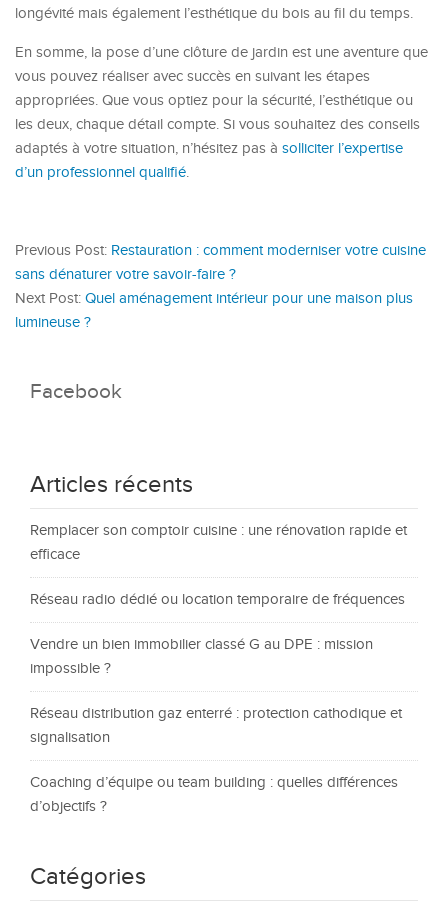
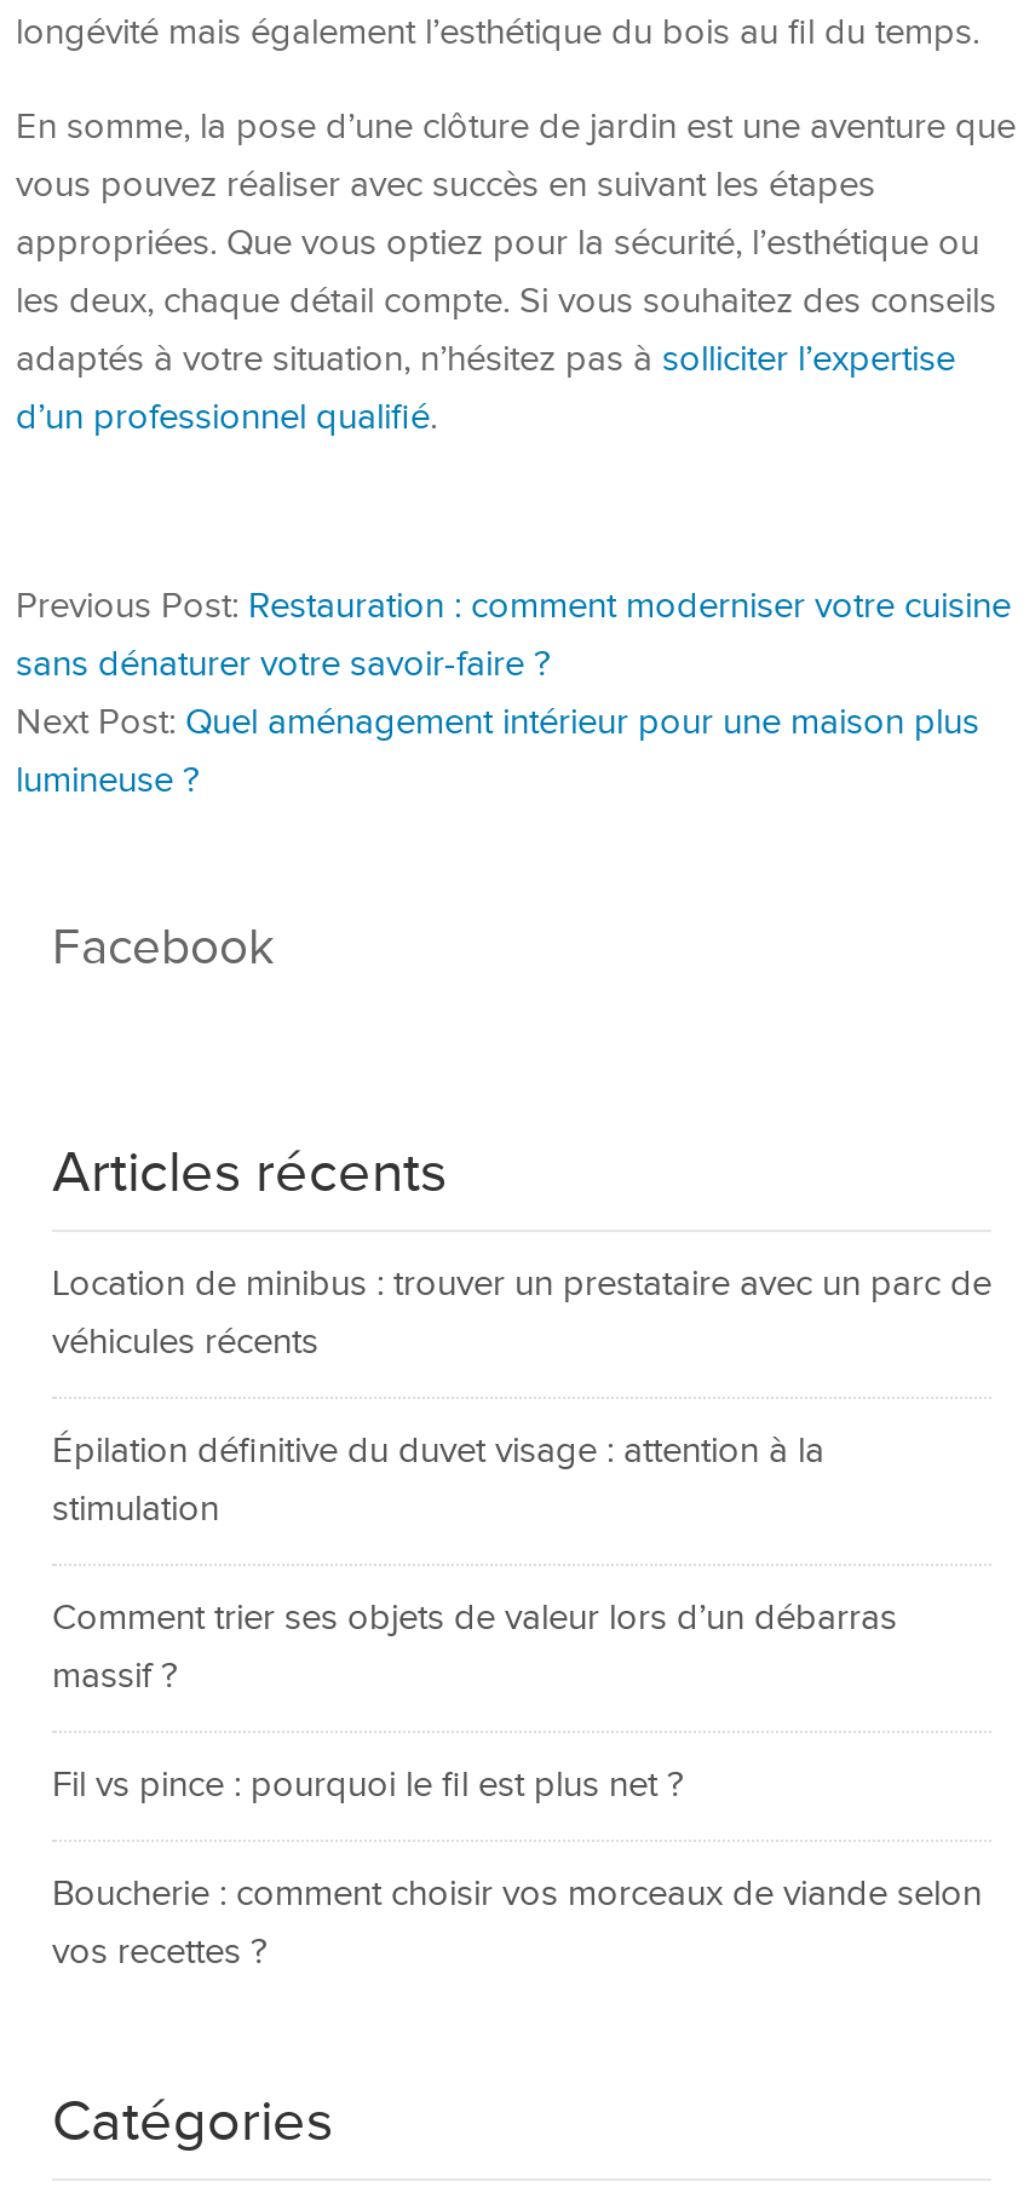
- Remplacer son comptoir cuisine : une rénovation rapide et
- efficace
+ Location de minibus : trouver un prestataire avec un parc de
+ véhicules récents

- Réseau radio dédié ou location temporaire de fréquences
+ Épilation définitive du duvet visage : attention à la
+ stimulation

- Vendre un bien immobilier classé G au DPE : mission
- impossible ?
+ Comment trier ses objets de valeur lors d’un débarras
+ massif ?

- Réseau distribution gaz enterré : protection cathodique et
- signalisation
+ Fil vs pince : pourquoi le fil est plus net ?

- Coaching d’équipe ou team building : quelles différences
- d’objectifs ?
+ Boucherie : comment choisir vos morceaux de viande selon
+ vos recettes ?
